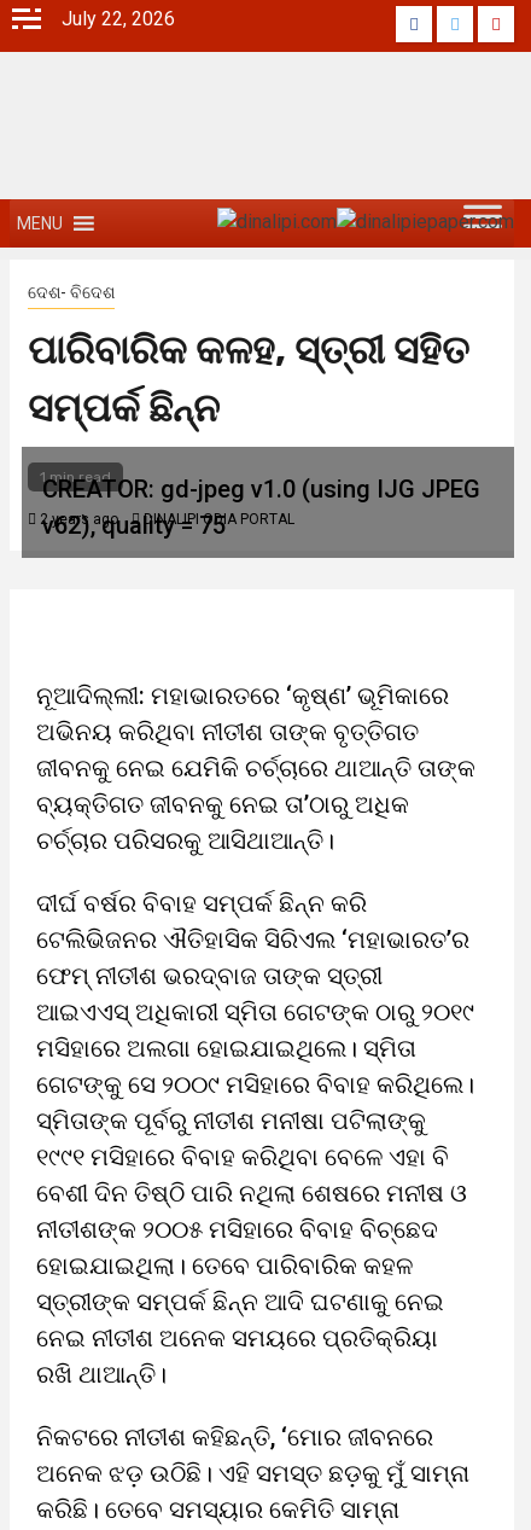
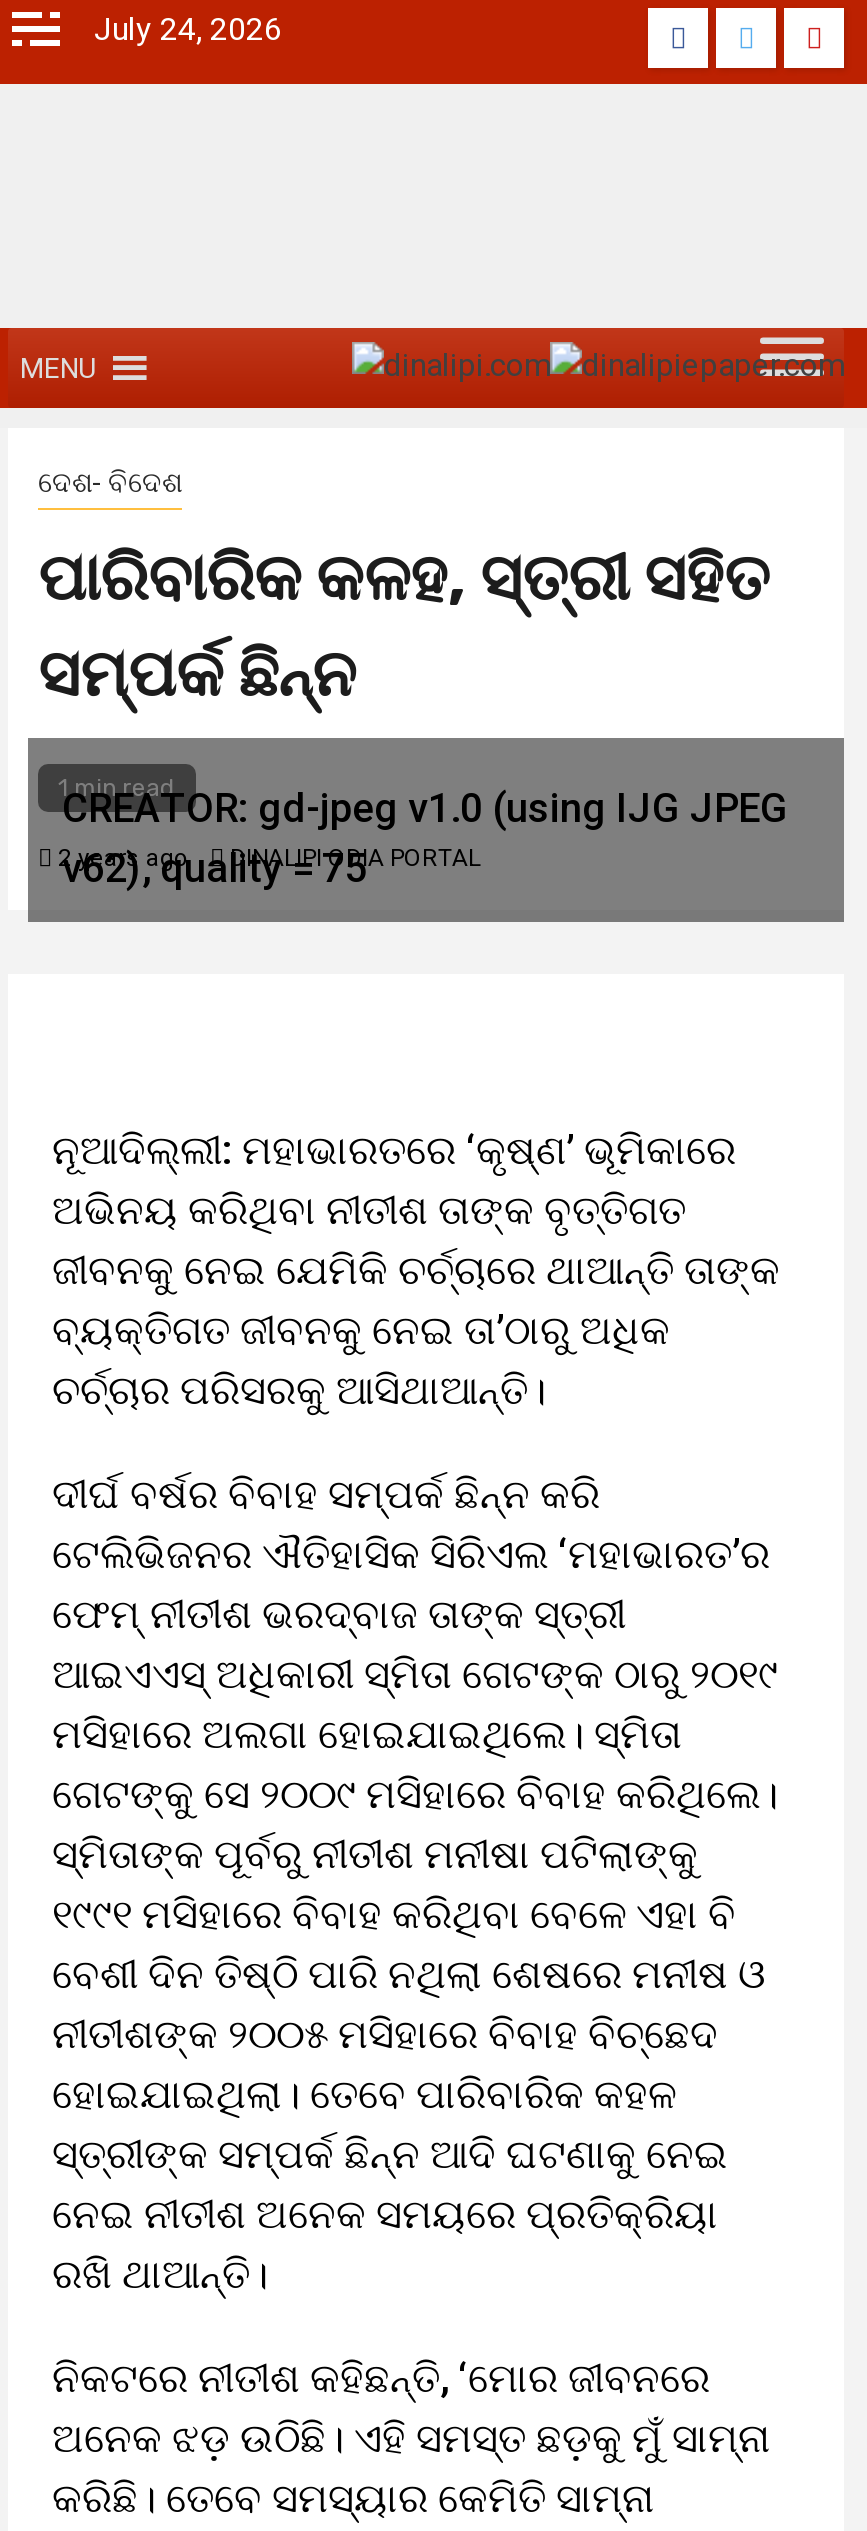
- July 22, 2026
+ July 24, 2026
